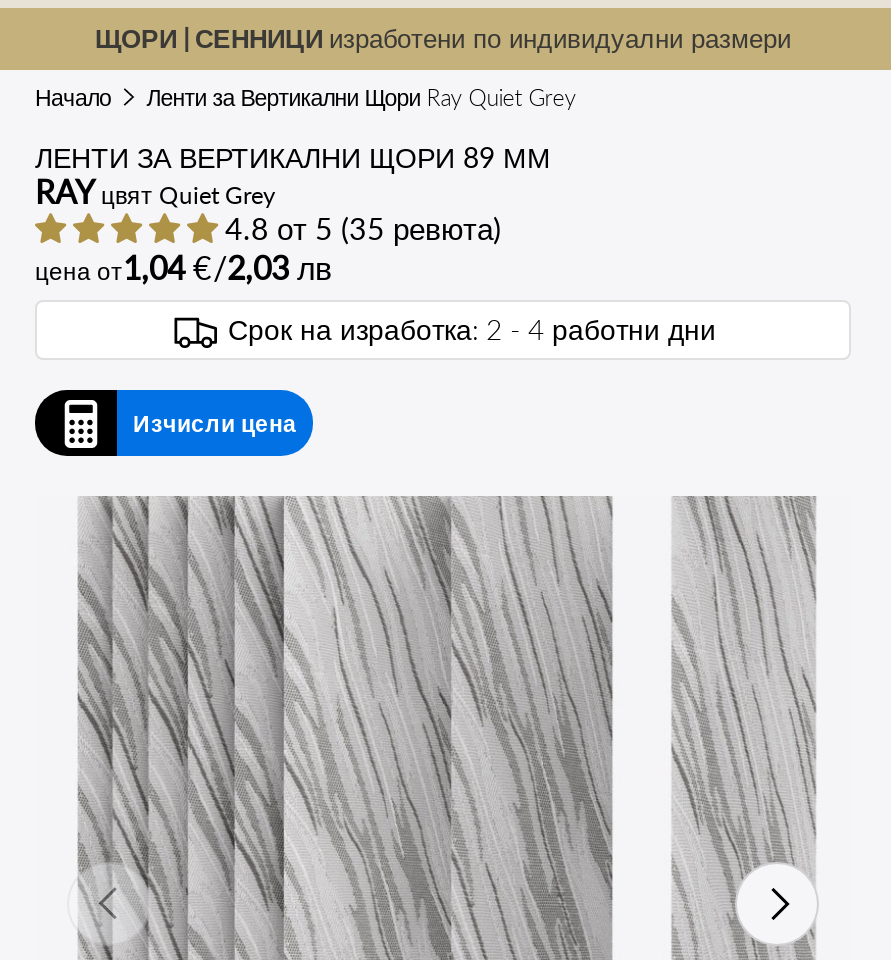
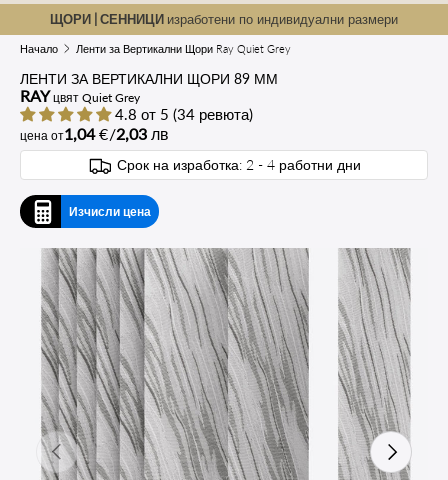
- 4.8 от 5 (35 ревюта)
+ 4.8 от 5 (34 ревюта)
